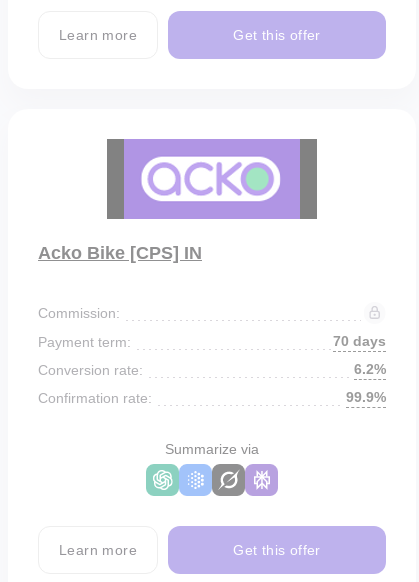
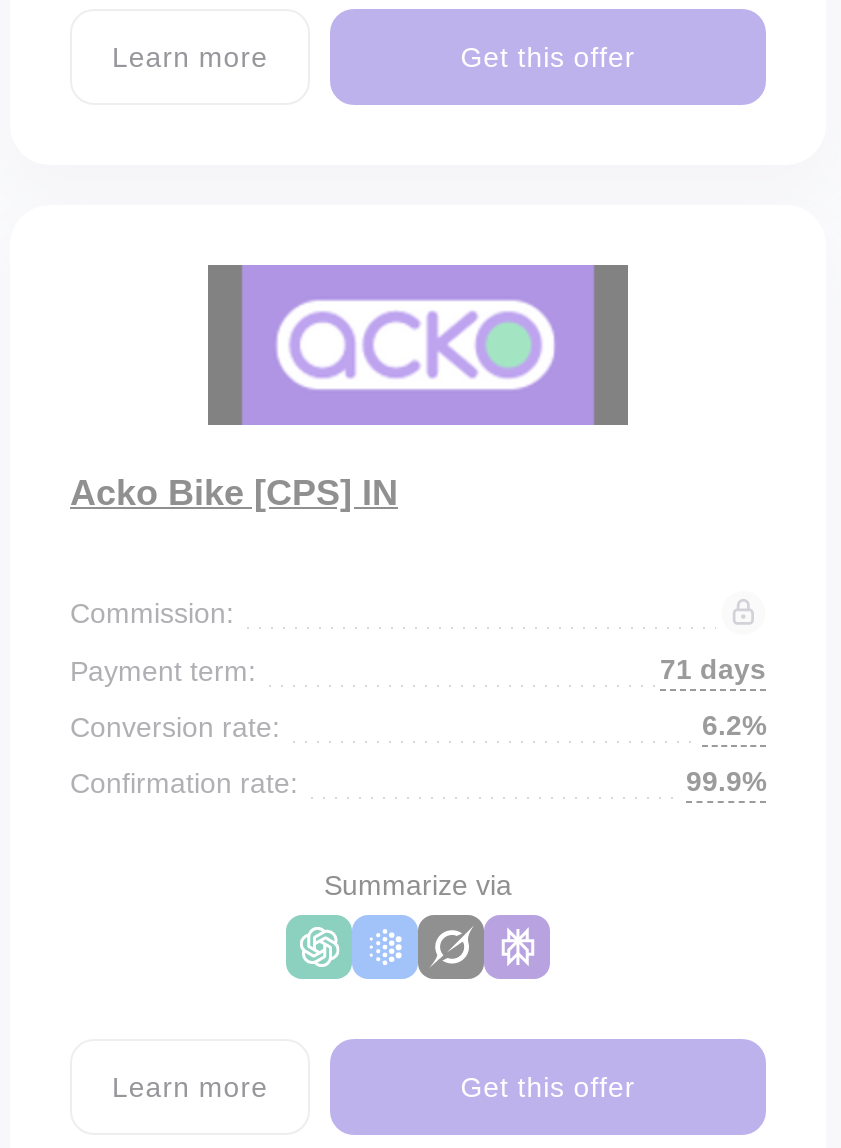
- 70 days
+ 71 days
